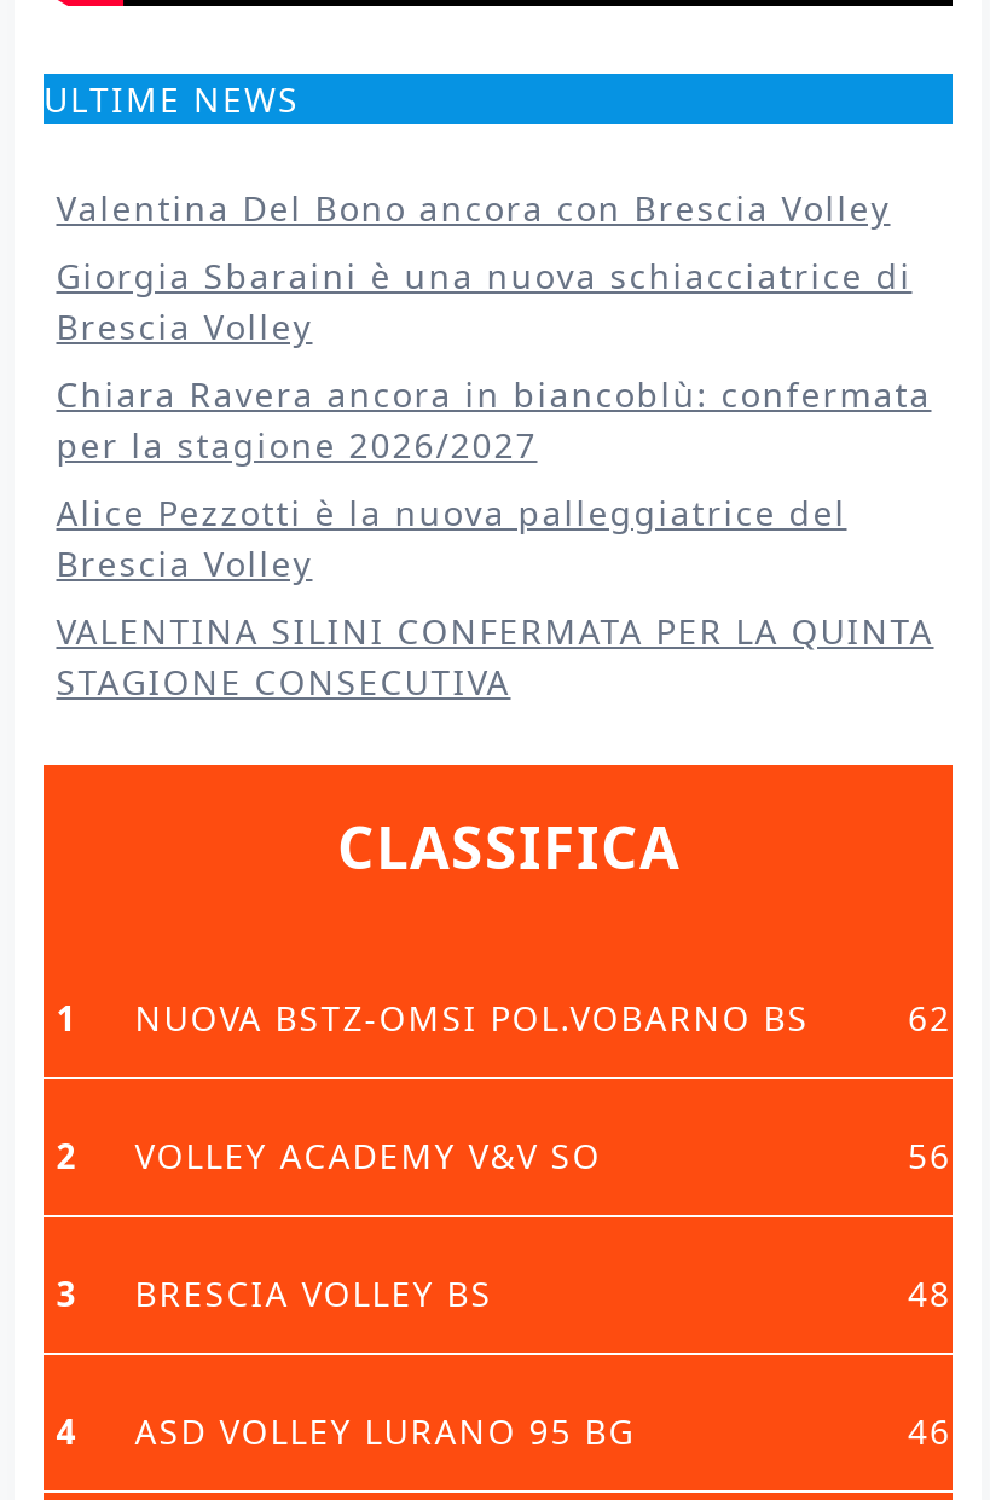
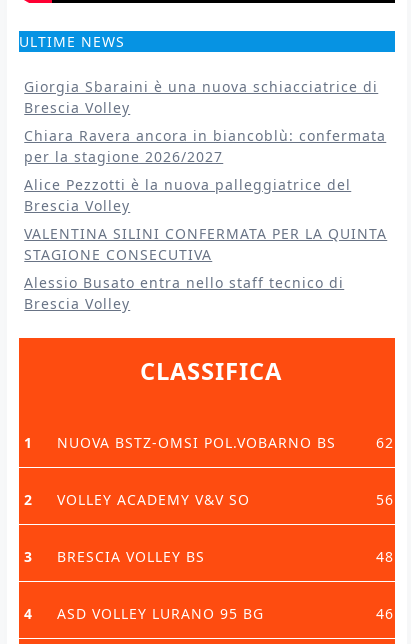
- Valentina Del Bono ancora con Brescia Volley

moved up: Giorgia Sbaraini è una nuova schiacciatrice di | Brescia Volley | Chiara Ravera ancora in biancoblù: confermata | per la stagione 2026/2027 | Alice Pezzotti è la nuova palleggiatrice del | Brescia Volley | VALENTINA SILINI CONFERMATA PER LA QUINTA | STAGIONE CONSECUTIVA

+ Alessio Busato entra nello staff tecnico di
+ Brescia Volley
